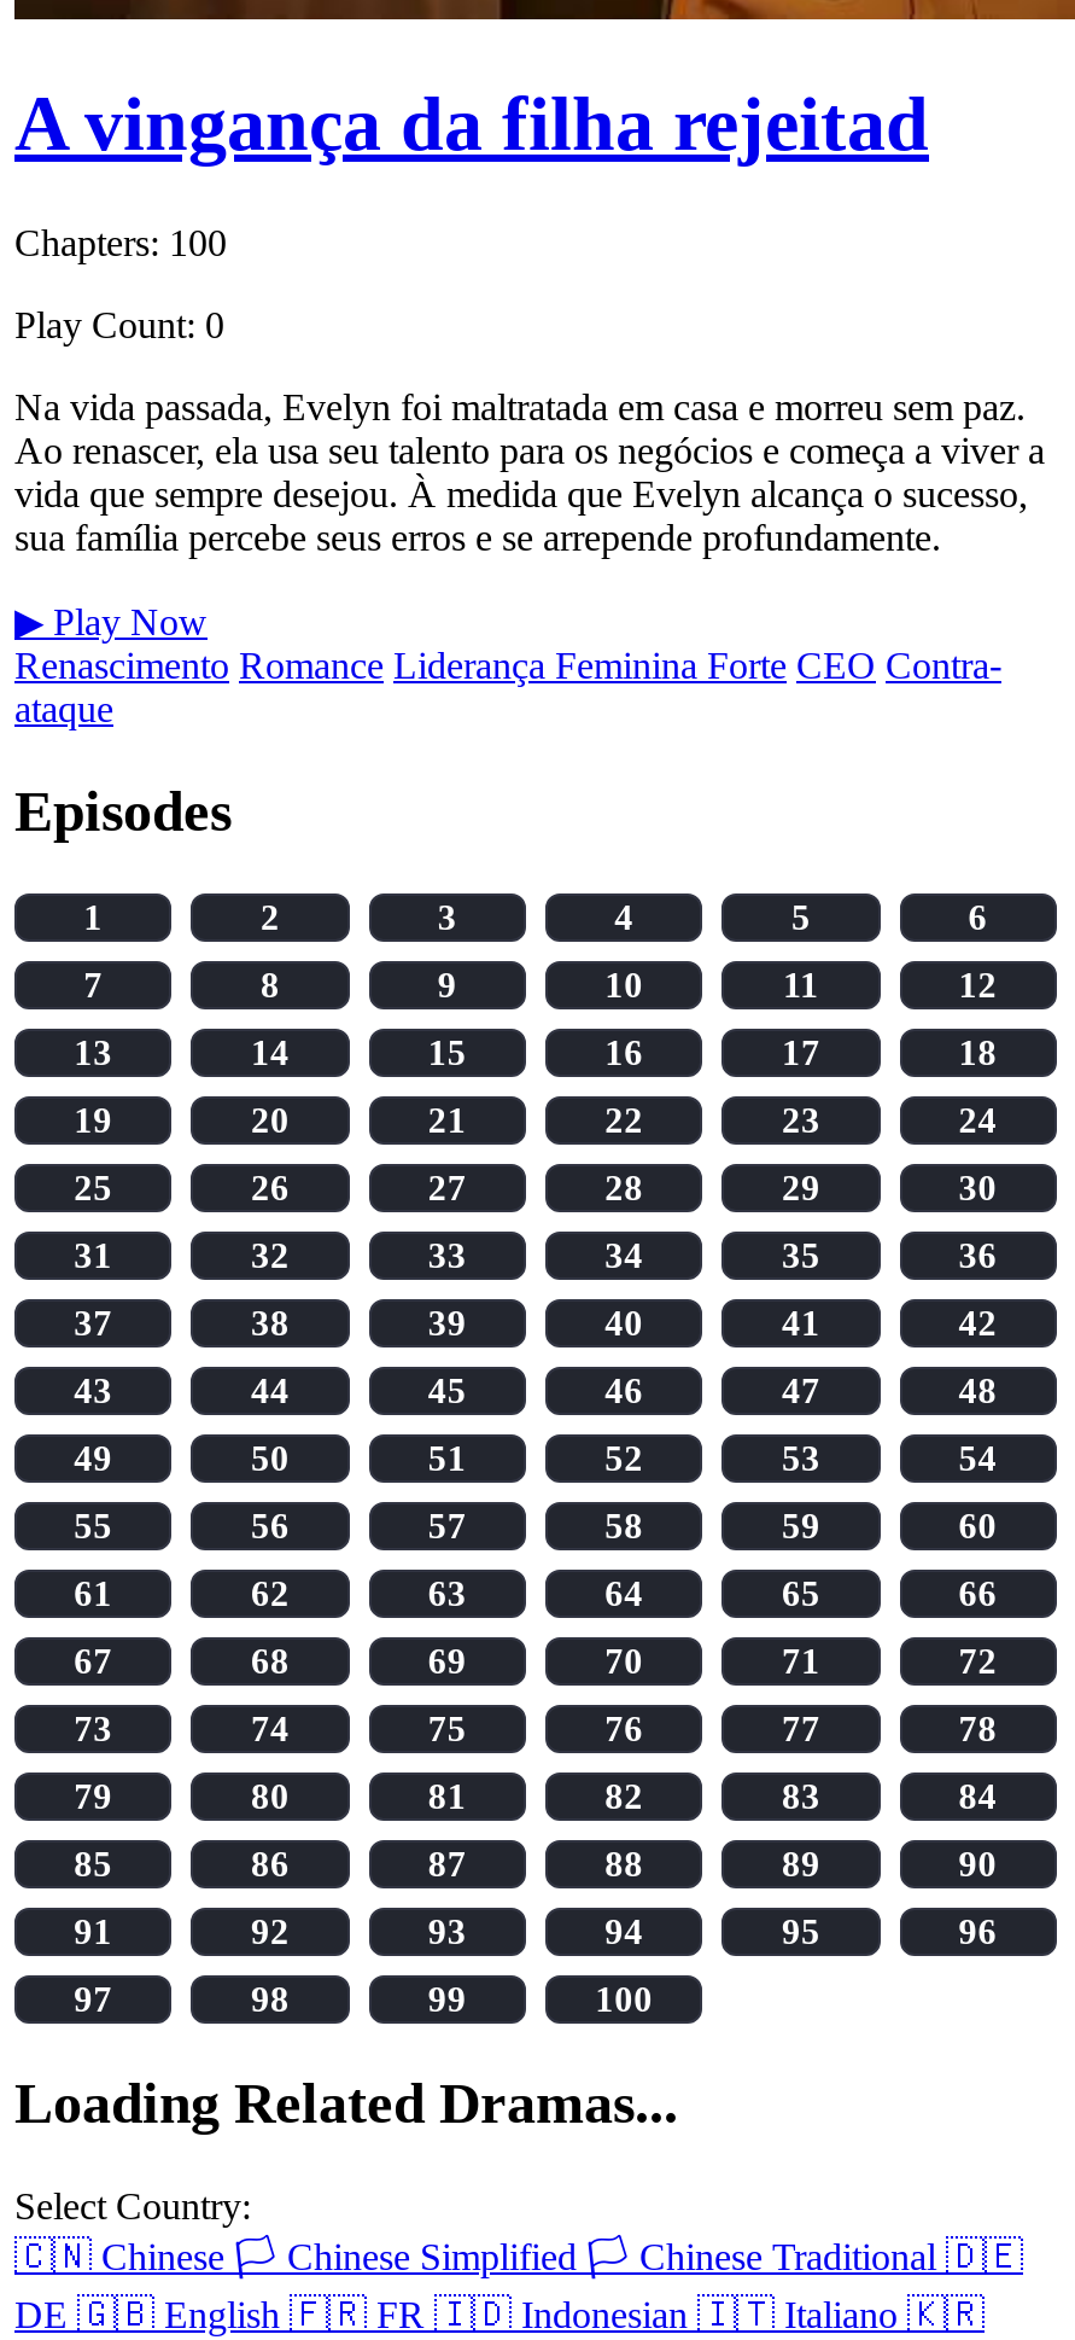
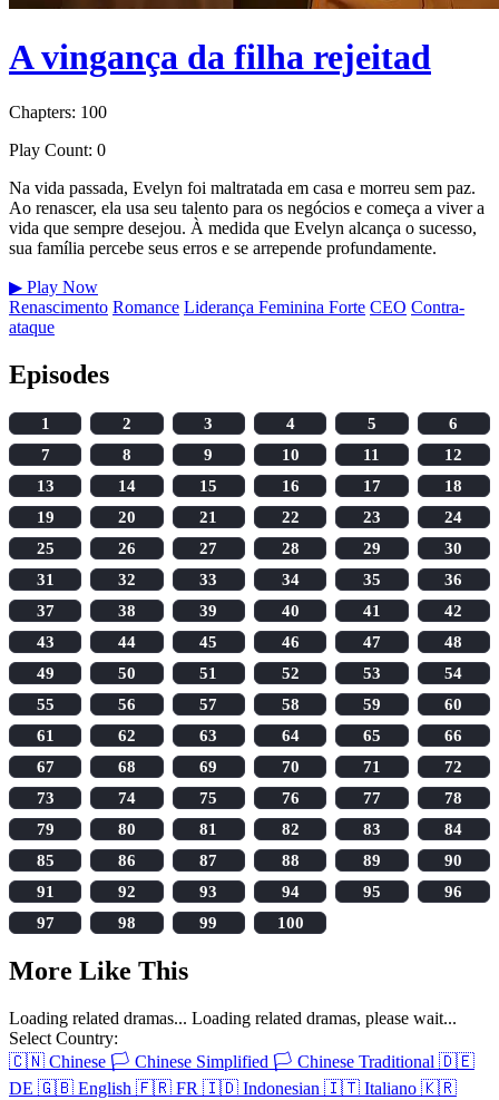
- Loading Related Dramas...
+ More Like This
+ Loading related dramas... Loading related dramas, please wait...
